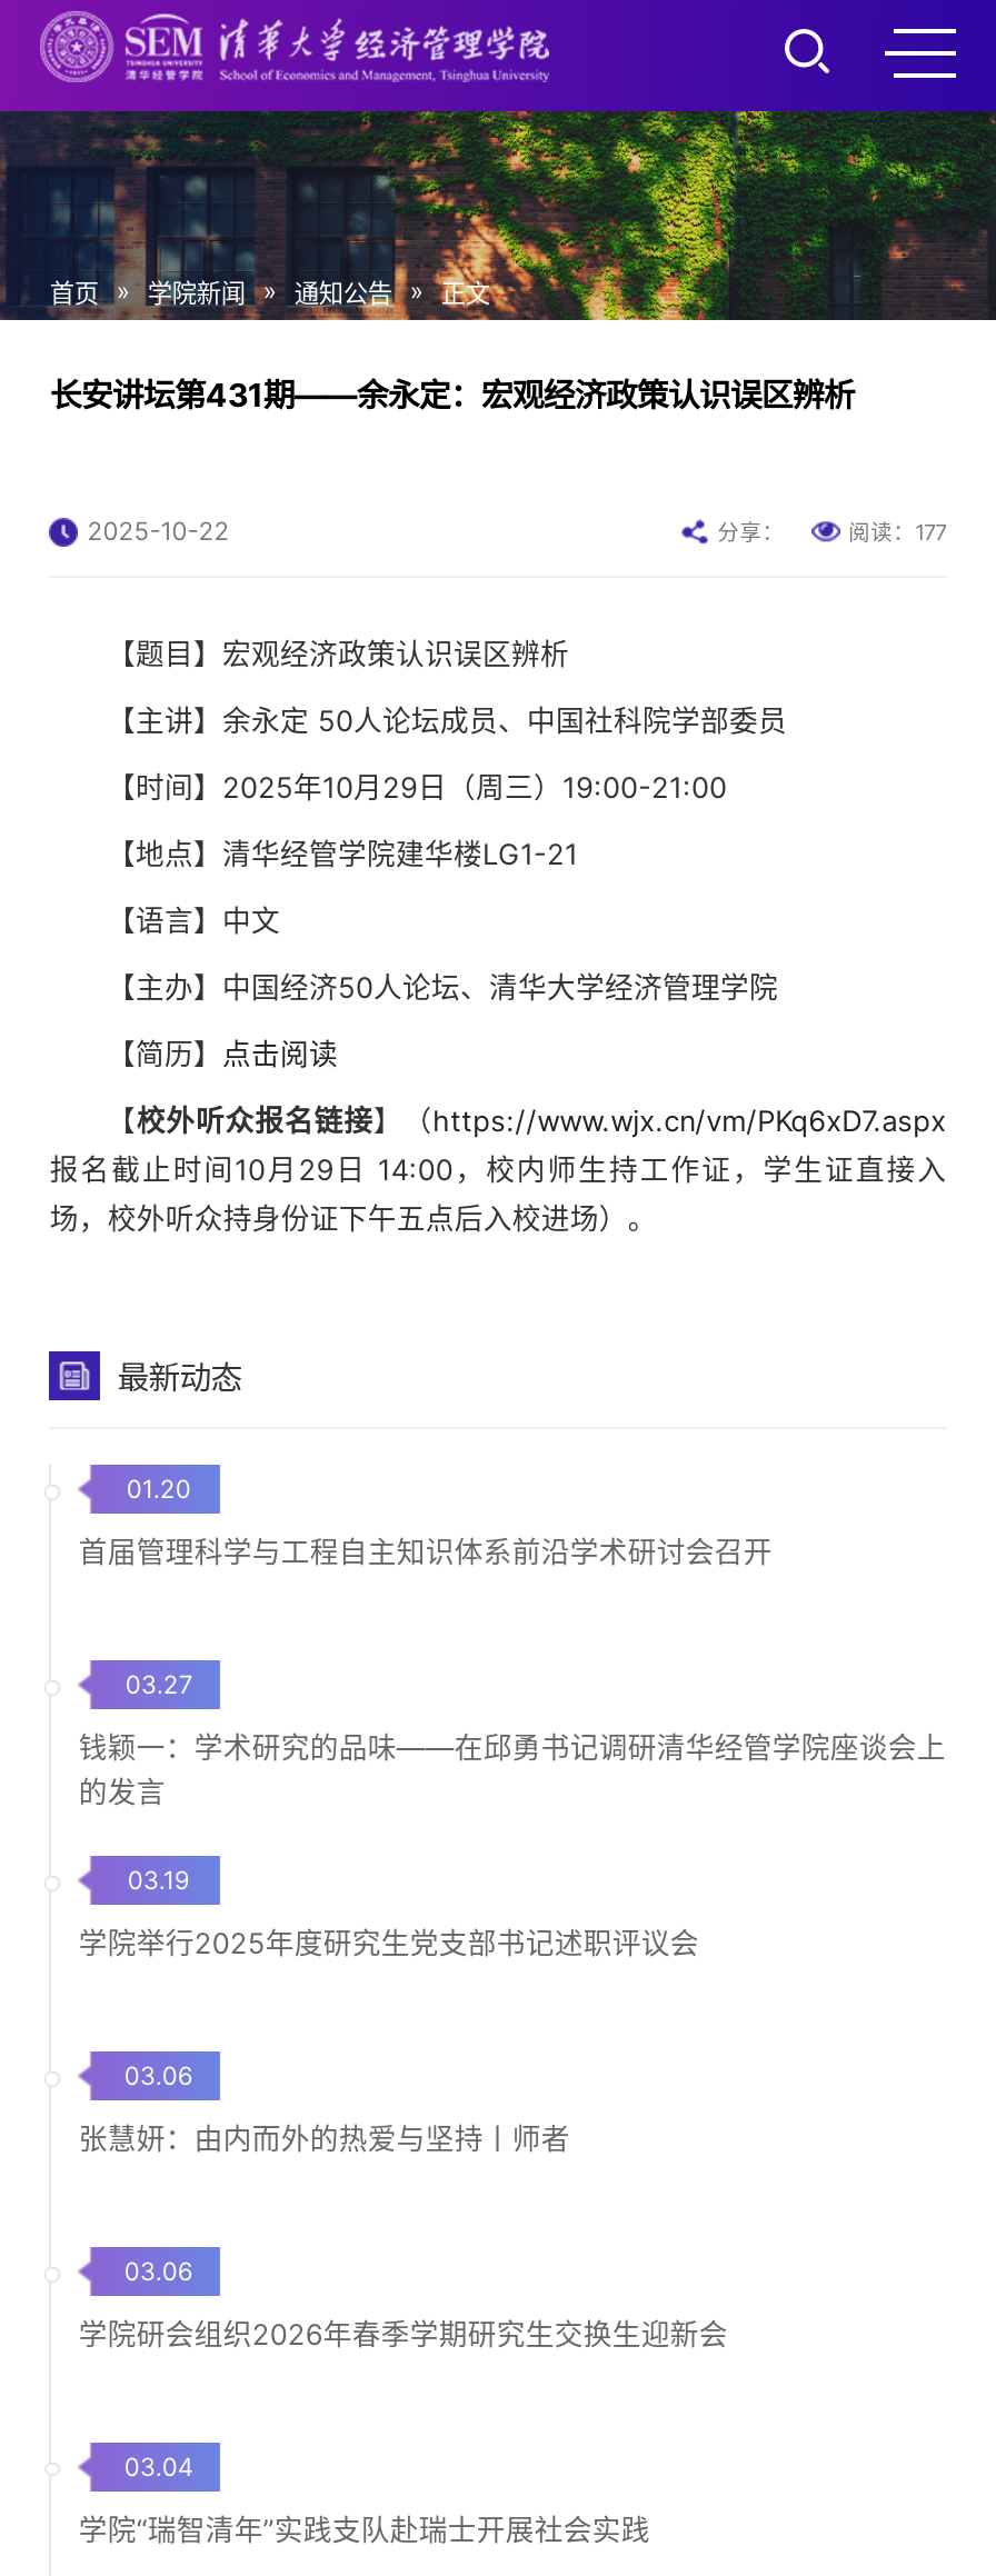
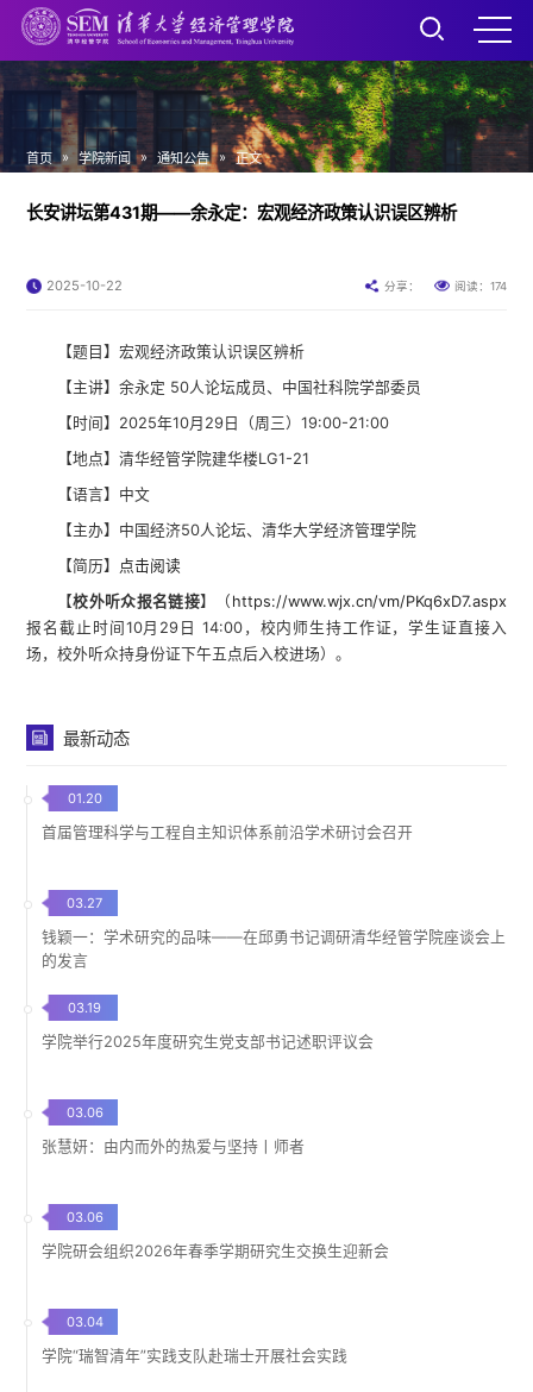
- 阅读：177
+ 阅读：174
